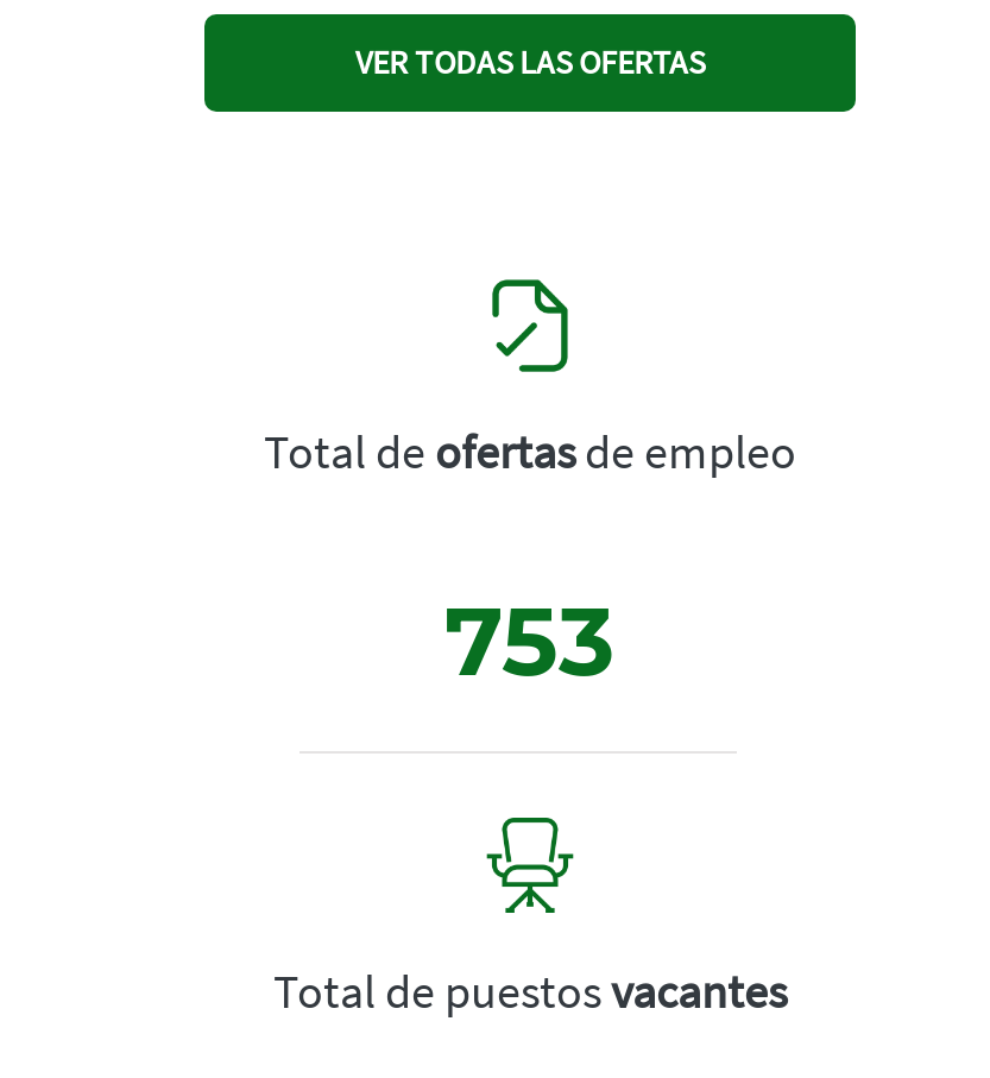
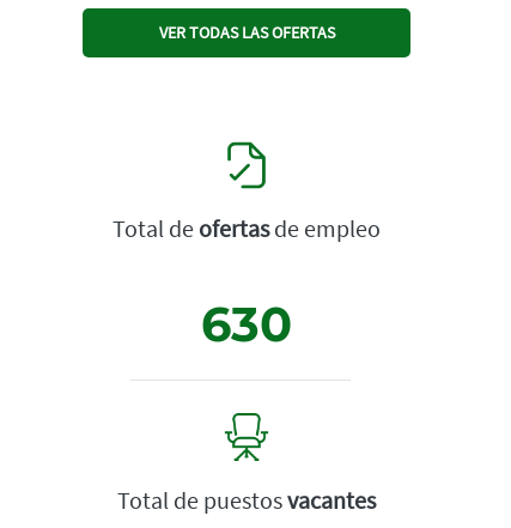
- 753
+ 630
